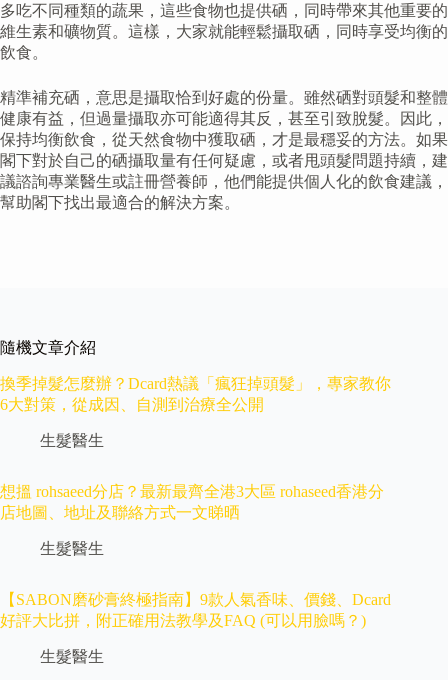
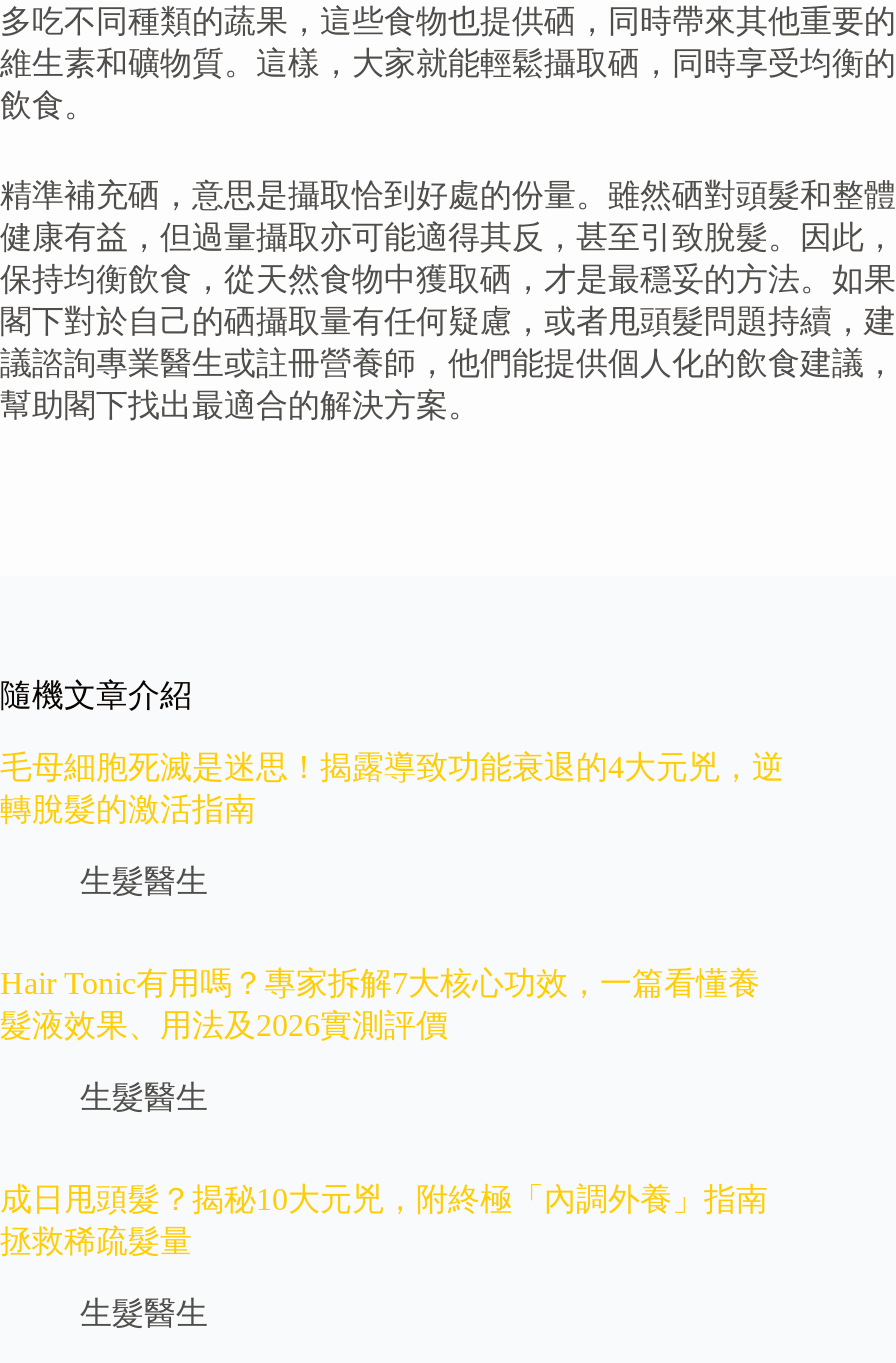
- 換季掉髮怎麼辦？Dcard熱議「瘋狂掉頭髮」，專家教你
- 6大對策，從成因、自測到治療全公開
+ 毛母細胞死滅是迷思！揭露導致功能衰退的4大元兇，逆
+ 轉脫髮的激活指南

- 想搵 rohsaeed分店？最新最齊全港3大區 rohaseed香港分
- 店地圖、地址及聯絡方式一文睇晒
+ Hair Tonic有用嗎？專家拆解7大核心功效，一篇看懂養
+ 髮液效果、用法及2026實測評價

- 【SABON磨砂膏終極指南】9款人氣香味、價錢、Dcard
- 好評大比拼，附正確用法教學及FAQ (可以用臉嗎？)
+ 成日甩頭髮？揭秘10大元兇，附終極「內調外養」指南
+ 拯救稀疏髮量
